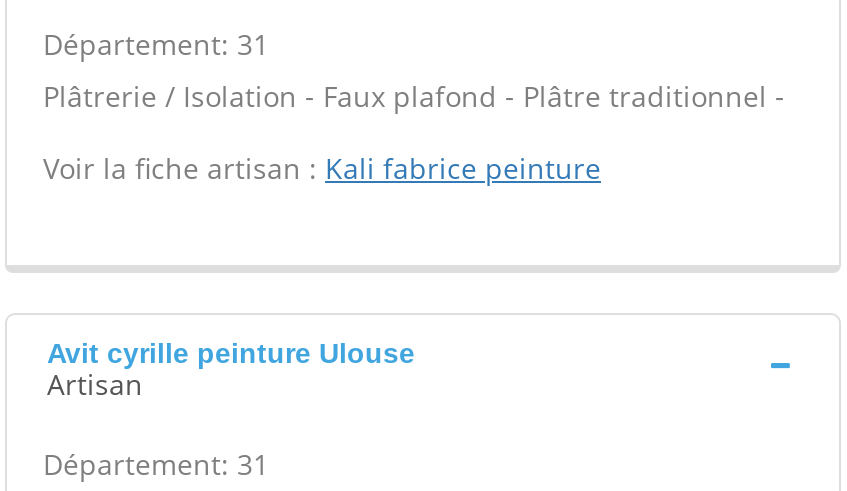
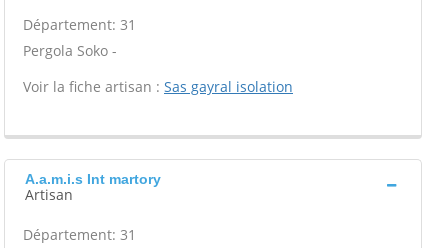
- Plâtrerie / Isolation - Faux plafond - Plâtre traditionnel -
+ Pergola Soko -

- Voir la fiche artisan : Kali fabrice peinture
+ Voir la fiche artisan : Sas gayral isolation

- Avit cyrille peinture Ulouse
+ A.a.m.i.s Int martory
